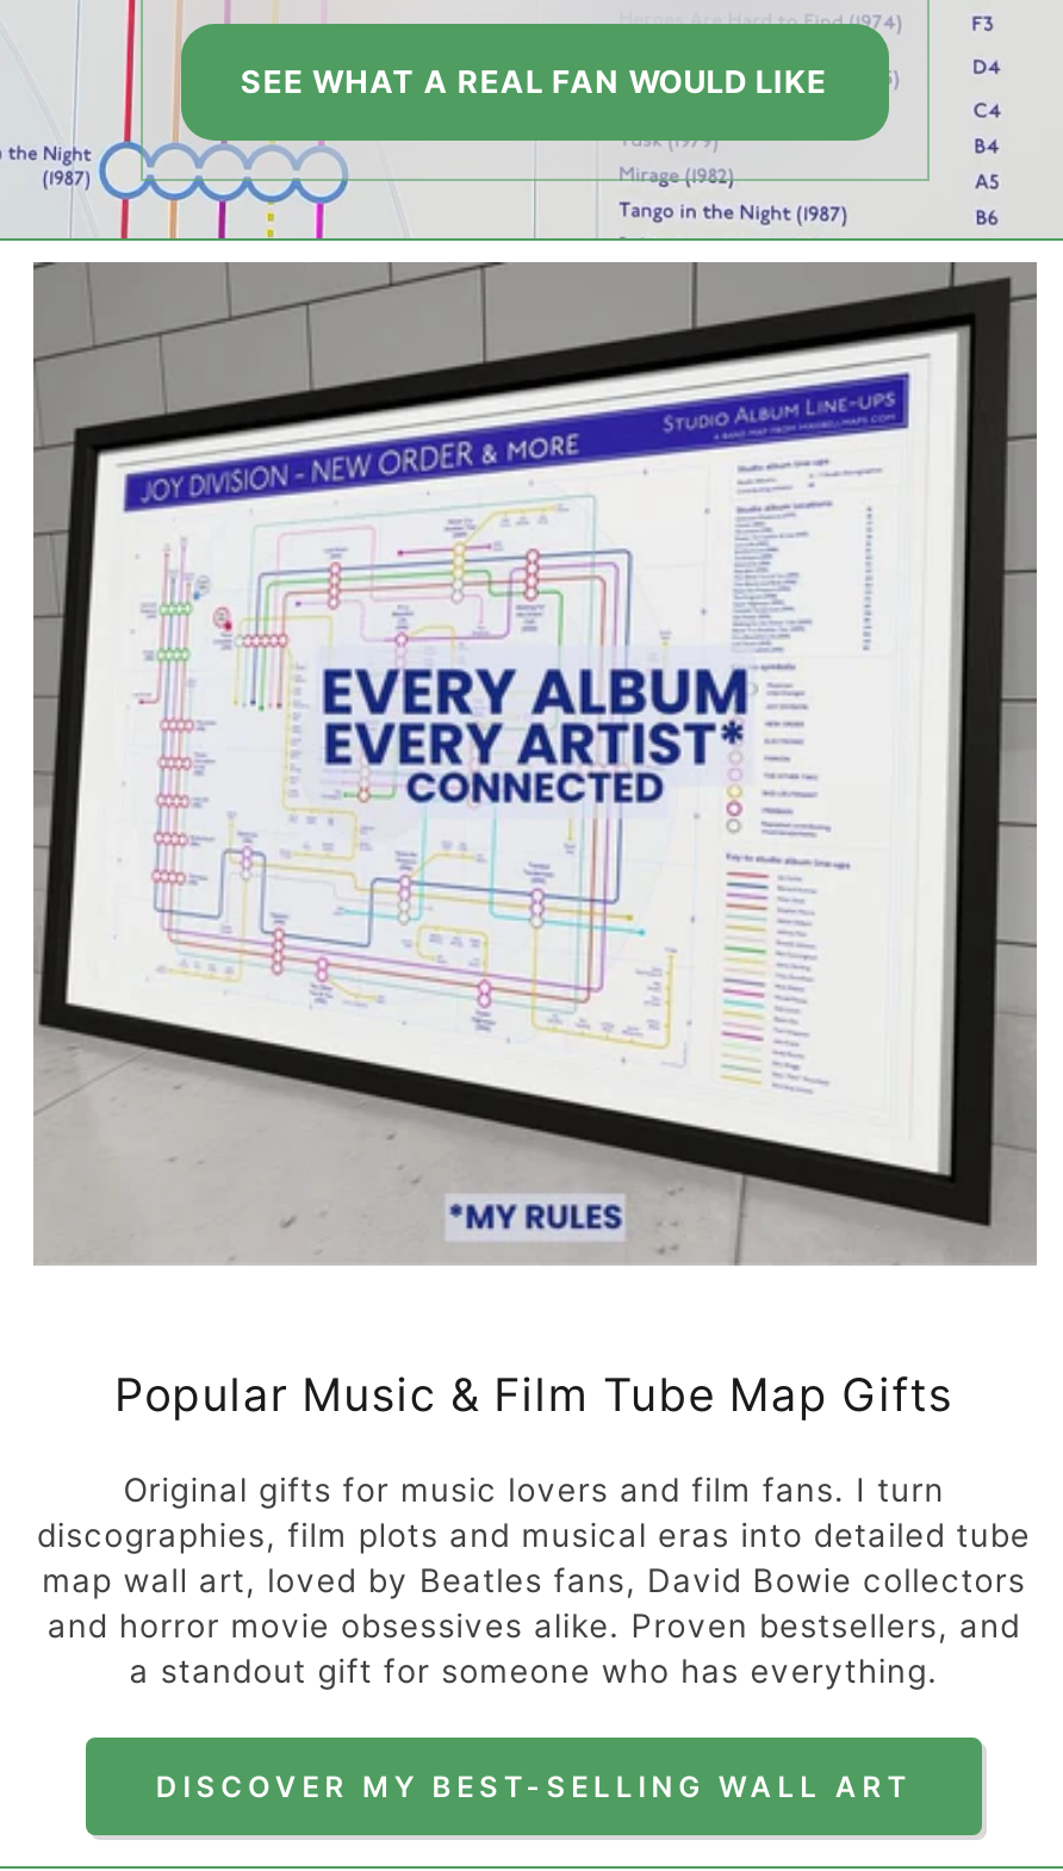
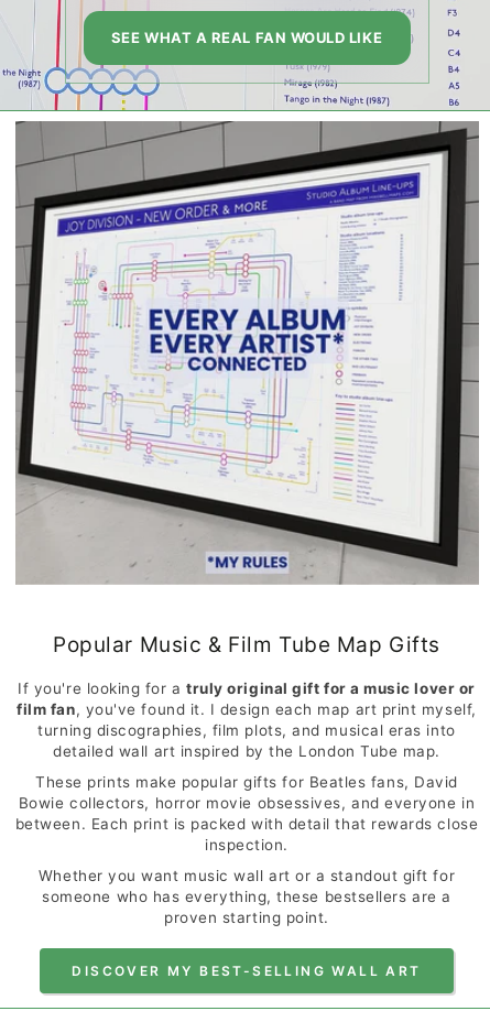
- Original gifts for music lovers and film fans. I turn
- discographies, film plots and musical eras into detailed tube
- map wall art, loved by Beatles fans, David Bowie collectors
- and horror movie obsessives alike. Proven bestsellers, and
- a standout gift for someone who has everything.
+ If you're looking for a truly original gift for a music lover or
+ film fan, you've found it. I design each map art print myself,
+ turning discographies, film plots, and musical eras into
+ detailed wall art inspired by the London Tube map.
+ These prints make popular gifts for Beatles fans, David
+ Bowie collectors, horror movie obsessives, and everyone in
+ between. Each print is packed with detail that rewards close
+ inspection.
+ Whether you want music wall art or a standout gift for
+ someone who has everything, these bestsellers are a
+ proven starting point.
